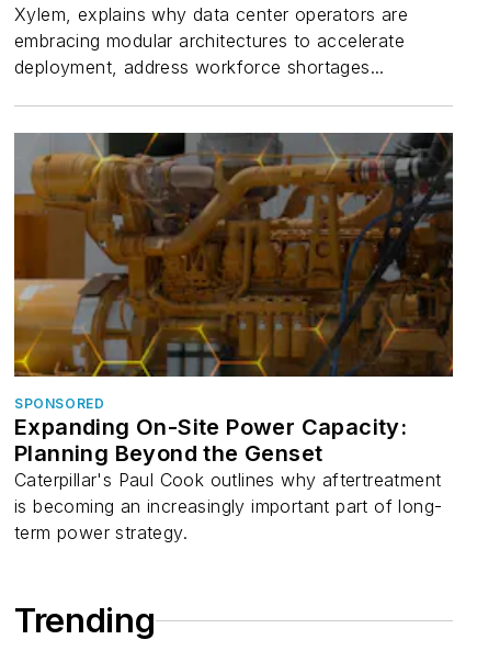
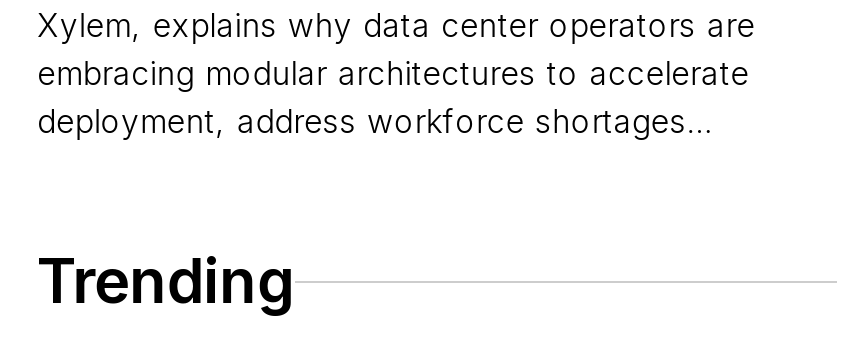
- [image]
- SPONSORED
- Expanding On-Site Power Capacity:
- Planning Beyond the Genset
- Caterpillar's Paul Cook outlines why aftertreatment
- is becoming an increasingly important part of long-
- term power strategy.
